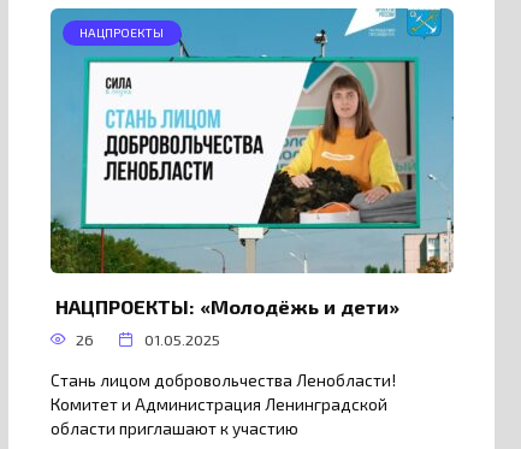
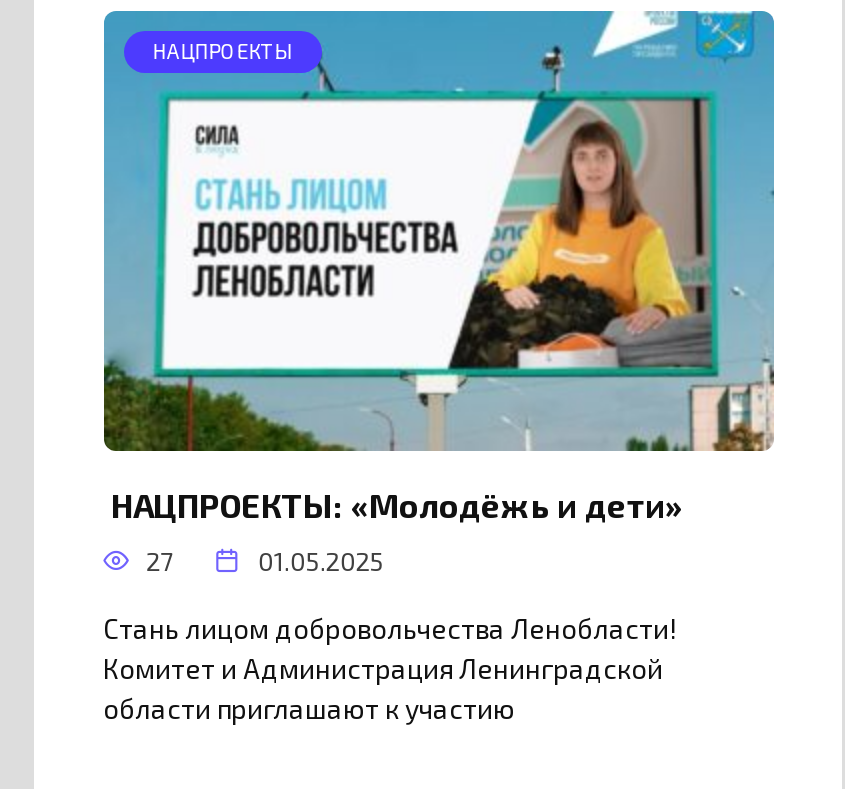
- 26
+ 27
